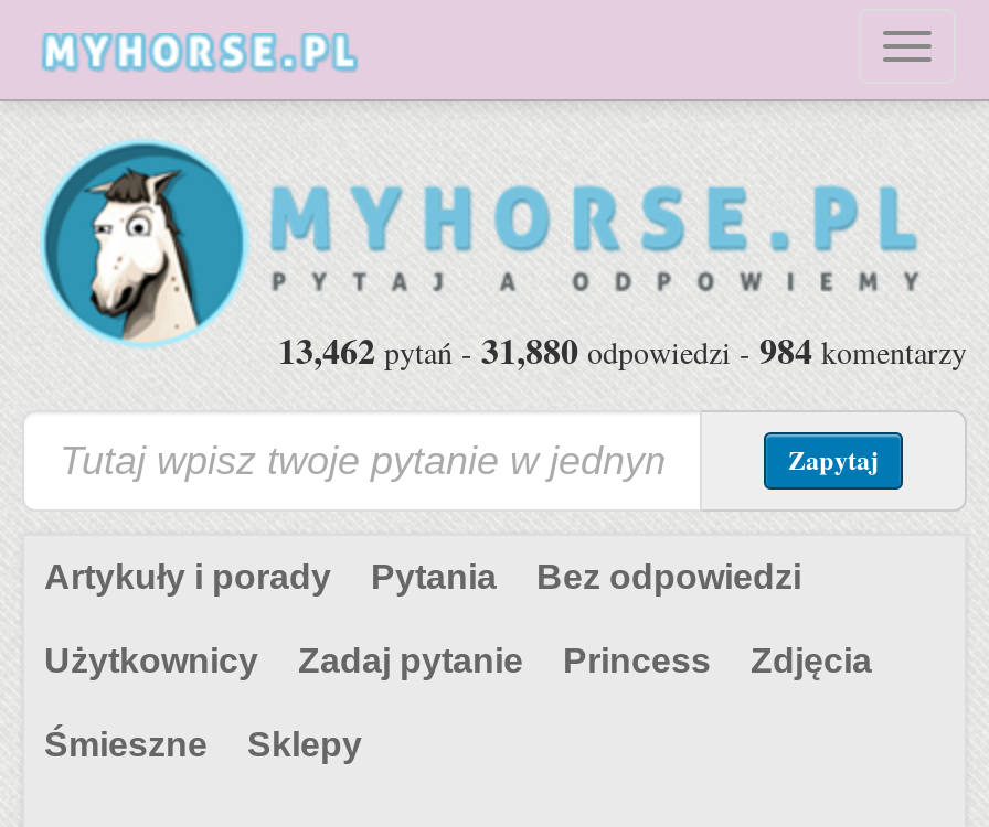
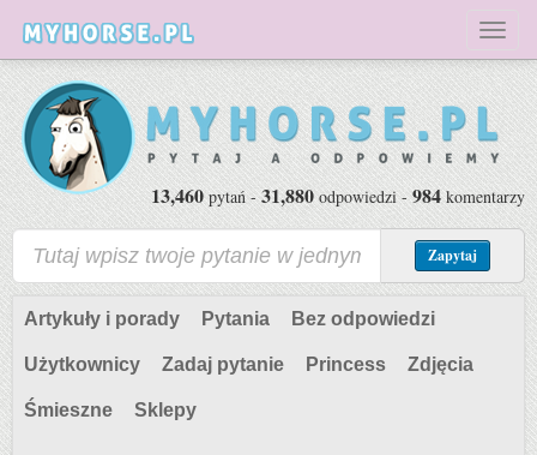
- 13,462 pytań - 31,880 odpowiedzi - 984 komentarzy
+ 13,460 pytań - 31,880 odpowiedzi - 984 komentarzy
